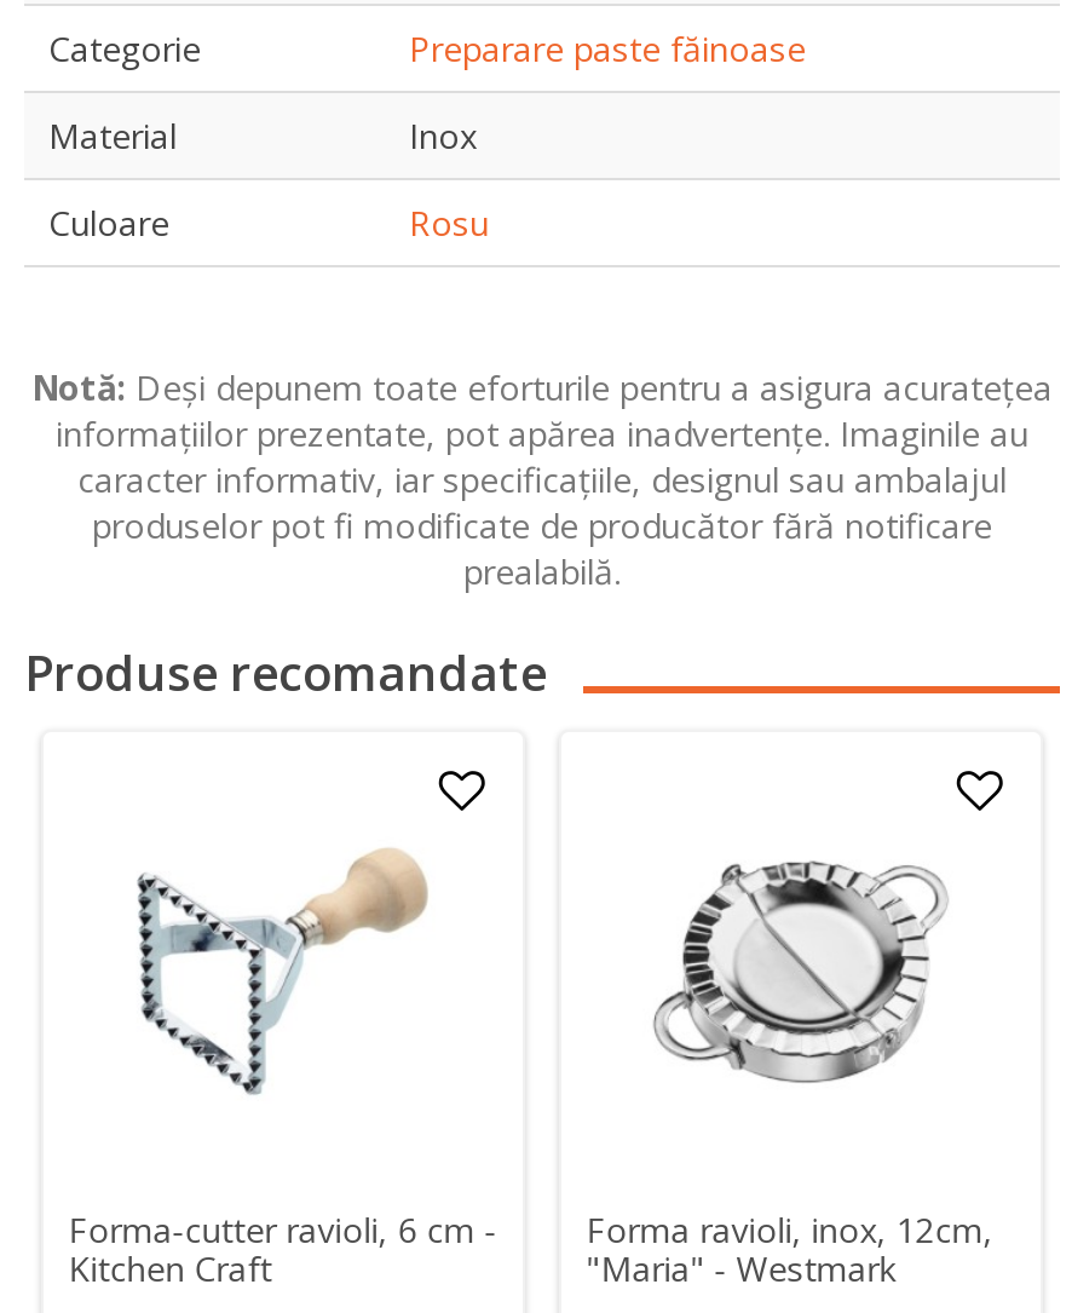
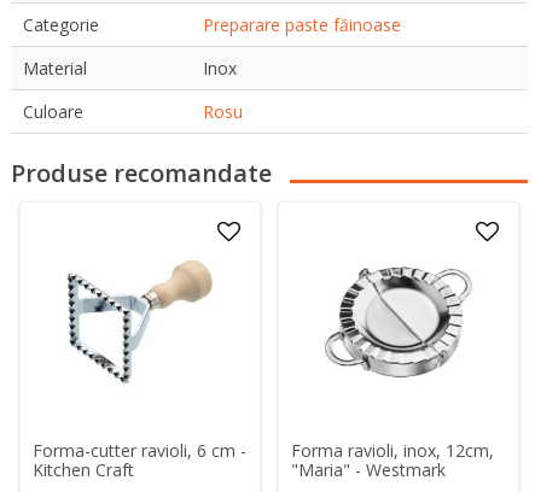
- Notă: Deși depunem toate eforturile pentru a asigura acuratețea
- informațiilor prezentate, pot apărea inadvertențe. Imaginile au
- caracter informativ, iar specificațiile, designul sau ambalajul
- produselor pot fi modificate de producător fără notificare
- prealabilă.
